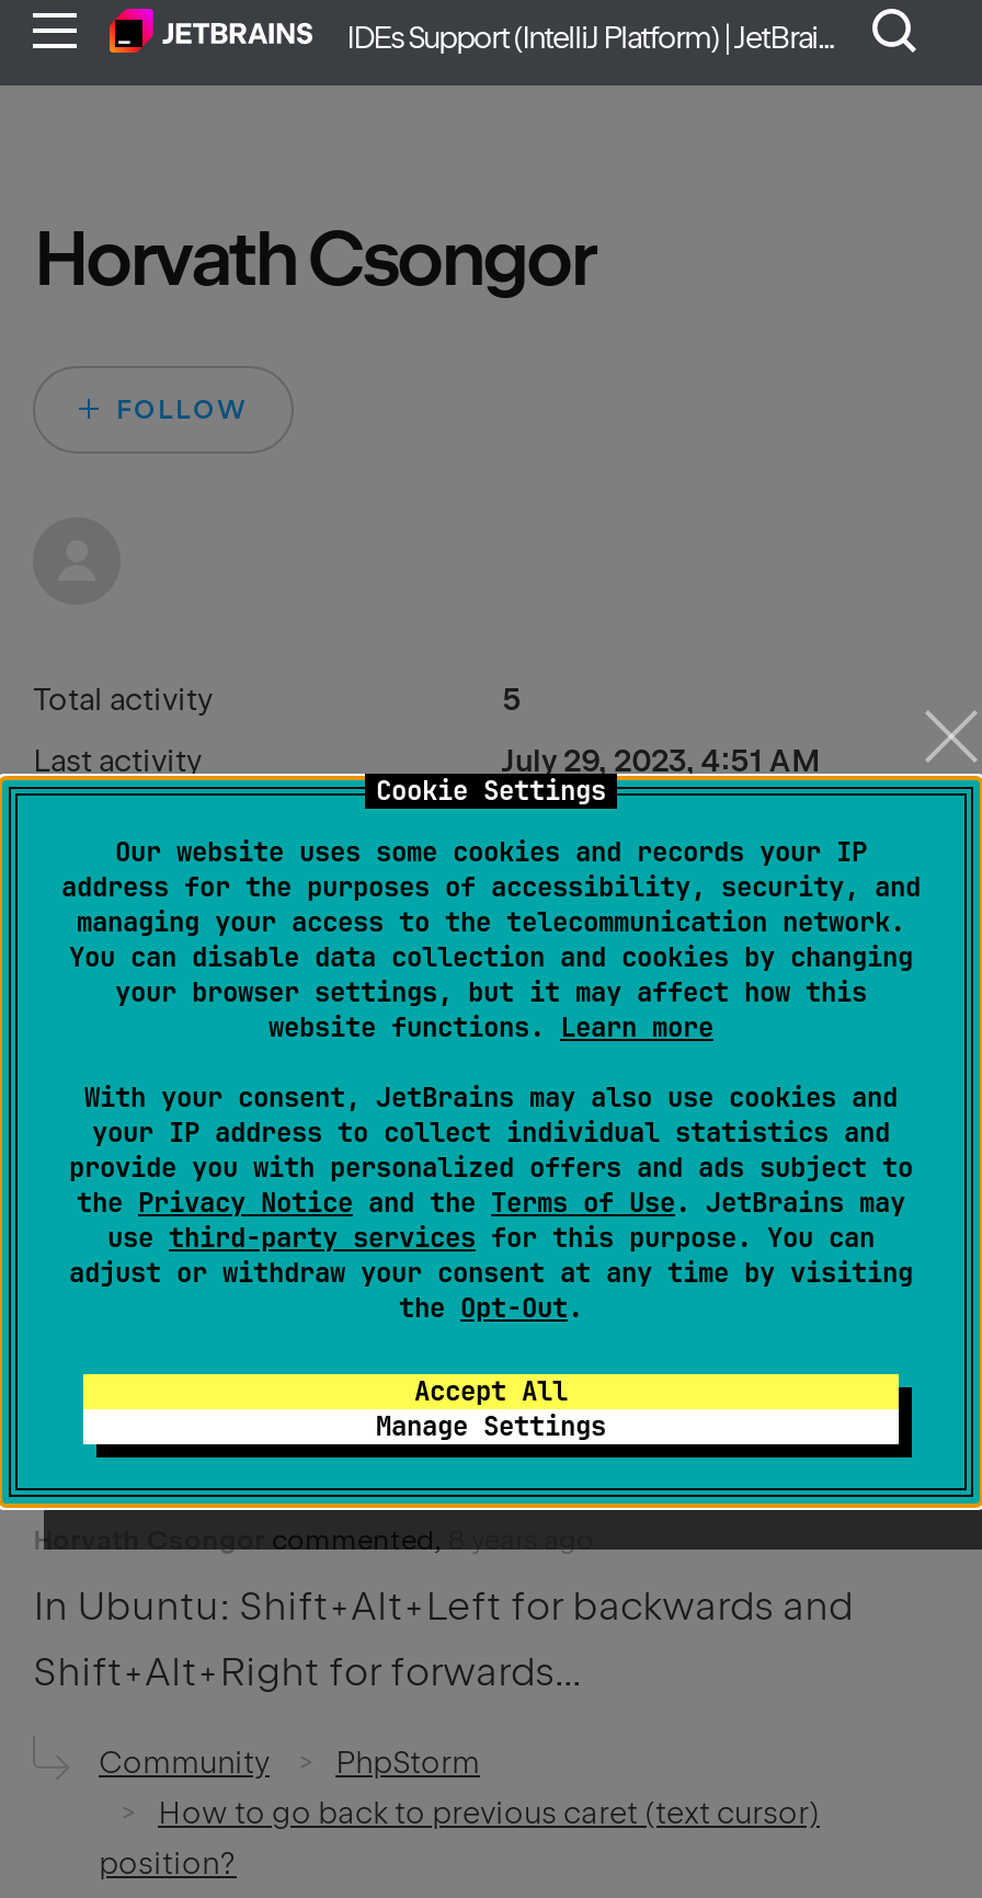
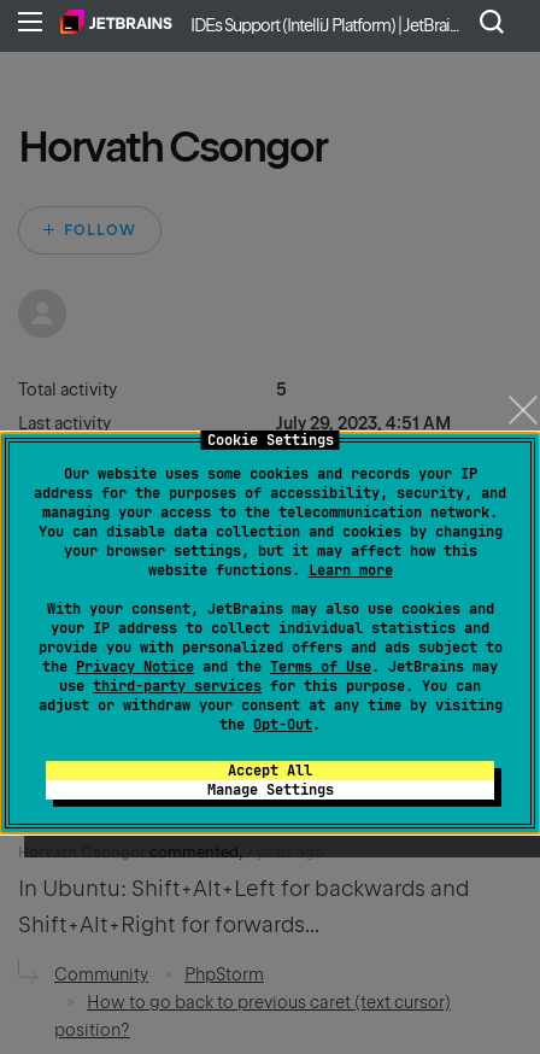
- Horvath Csongor commented, 8 years ago
+ Horvath Csongor commented, 7 years ago
